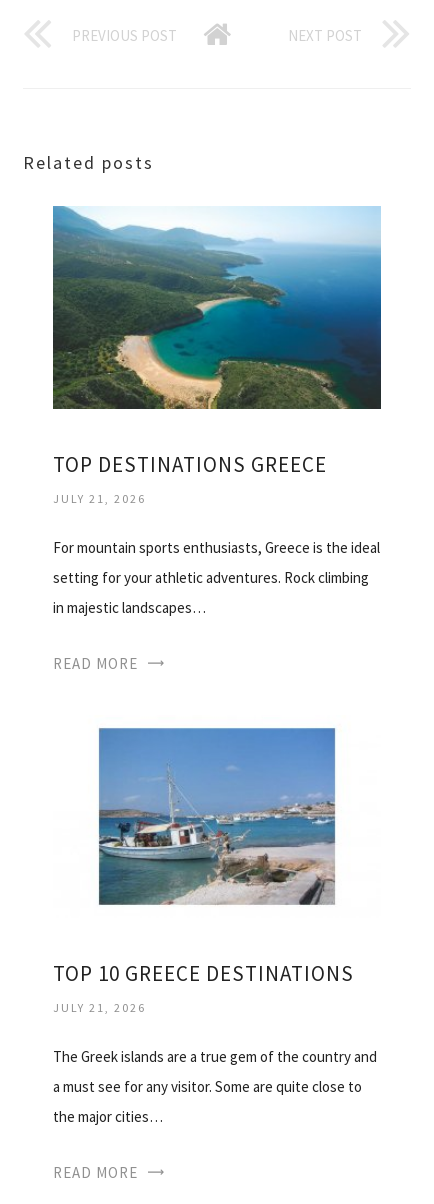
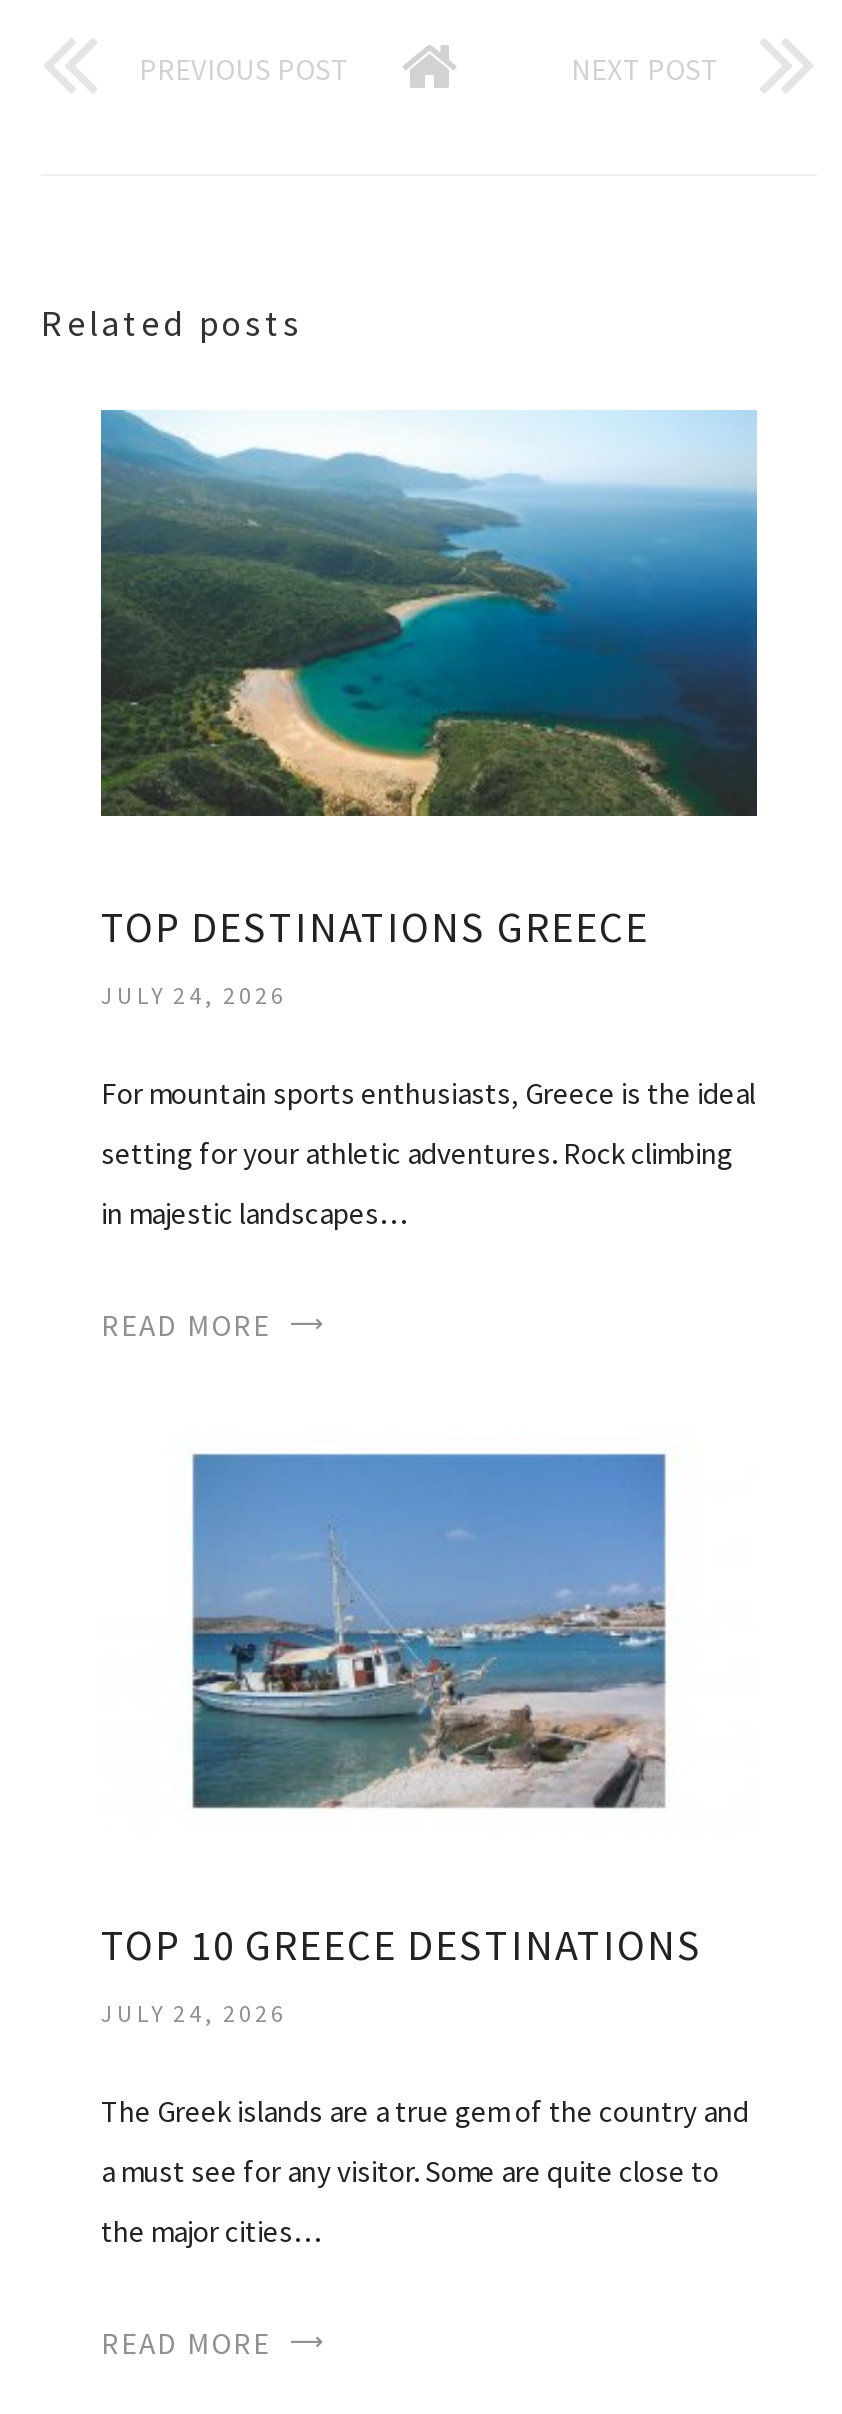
- JULY 21, 2026
+ JULY 24, 2026

- JULY 21, 2026
+ JULY 24, 2026
